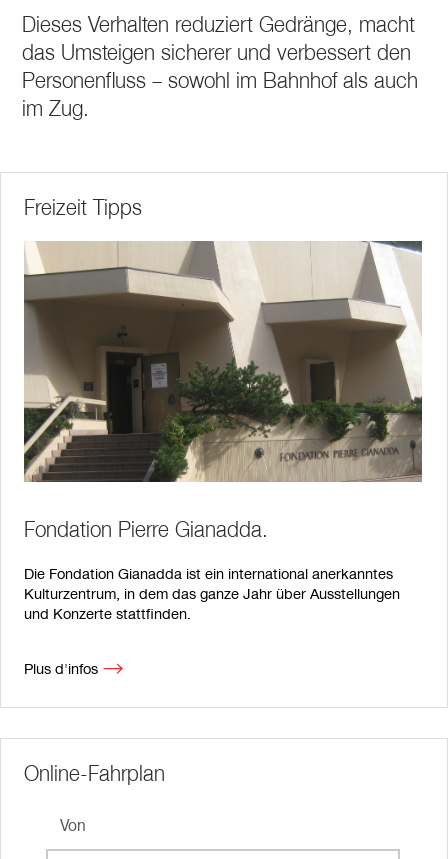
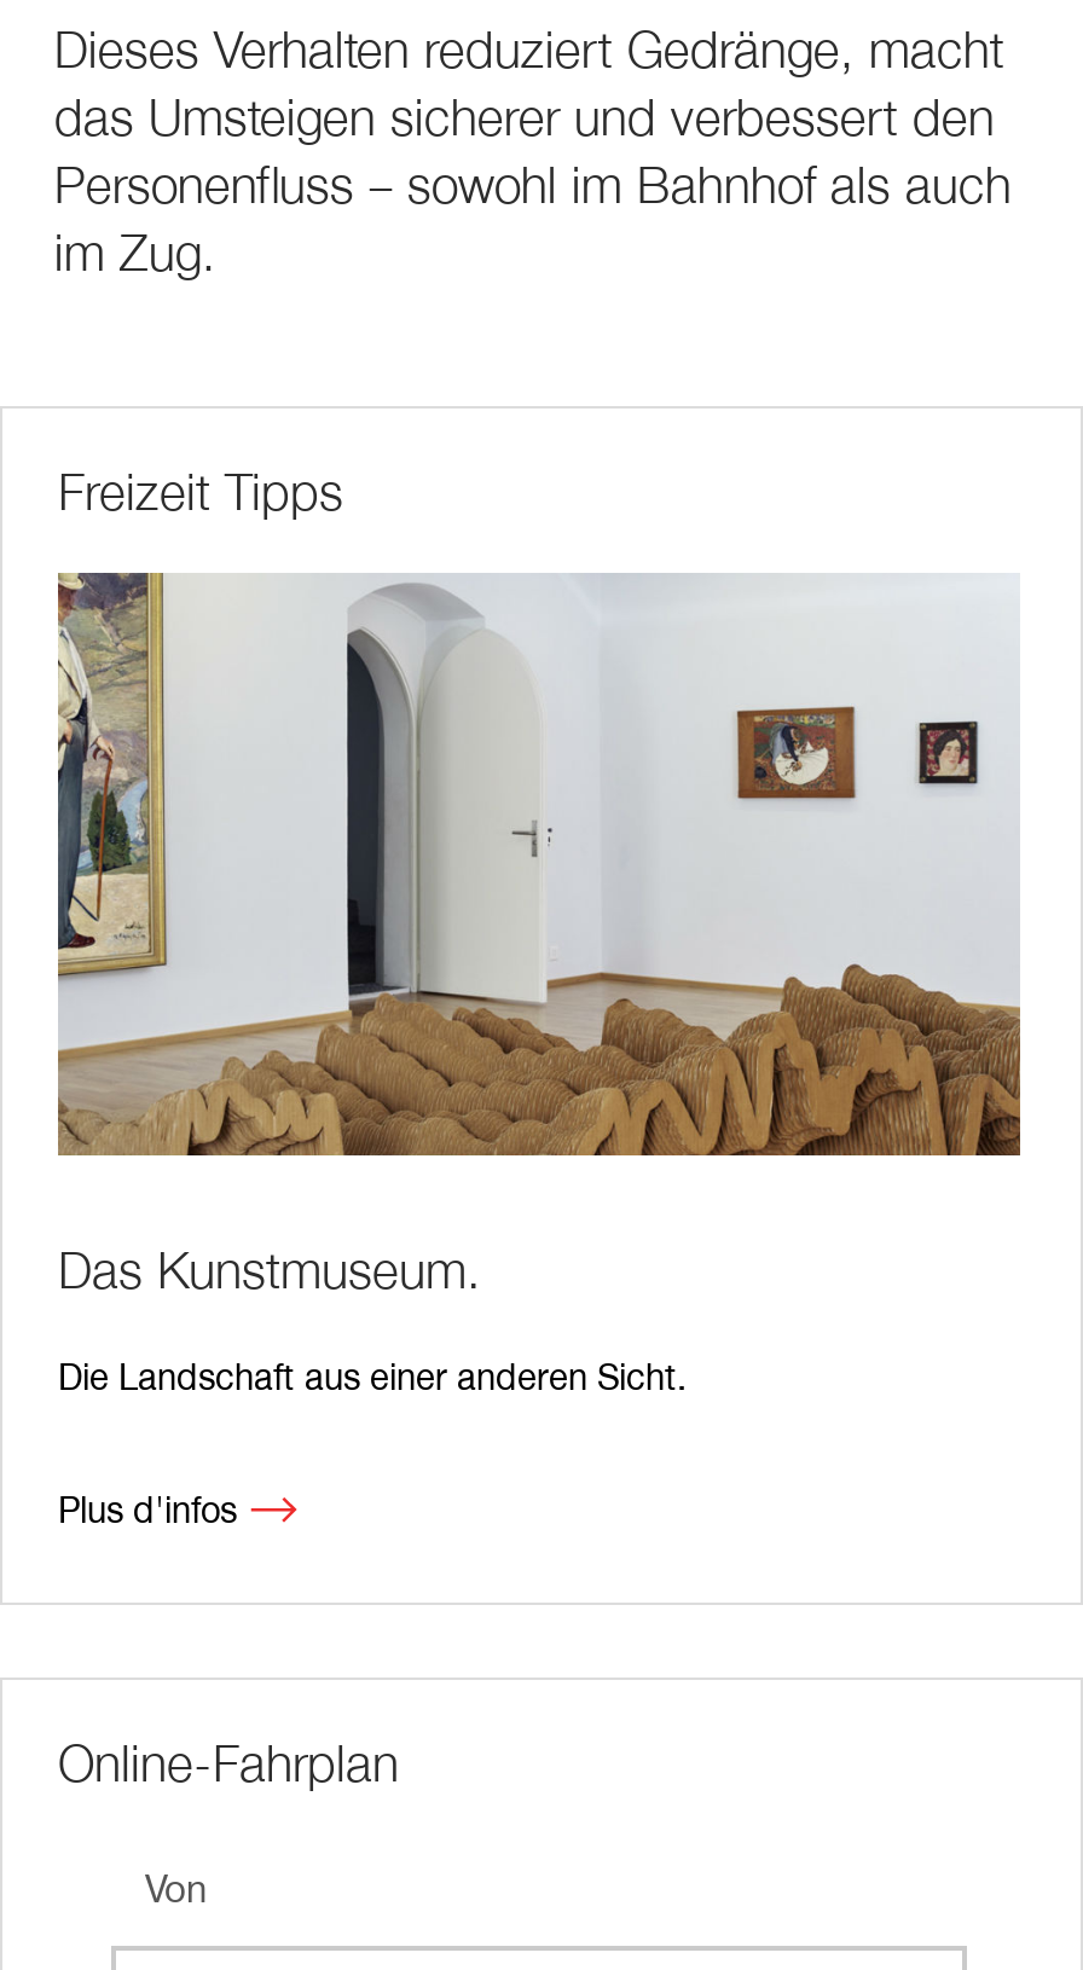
- [image]
- Fondation Pierre Gianadda.
+ [image]
+ Das Kunstmuseum.

- Die Fondation Gianadda ist ein international anerkanntes
- Kulturzentrum, in dem das ganze Jahr über Ausstellungen
- und Konzerte stattfinden.
+ Die Landschaft aus einer anderen Sicht.
